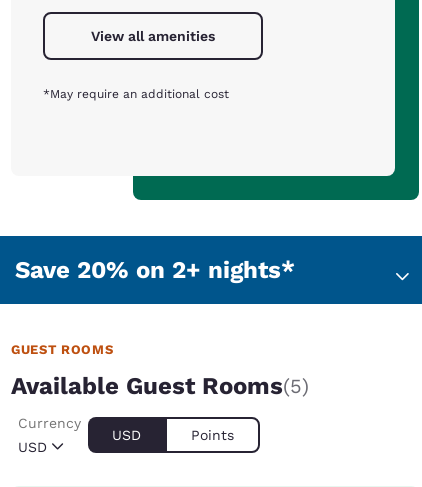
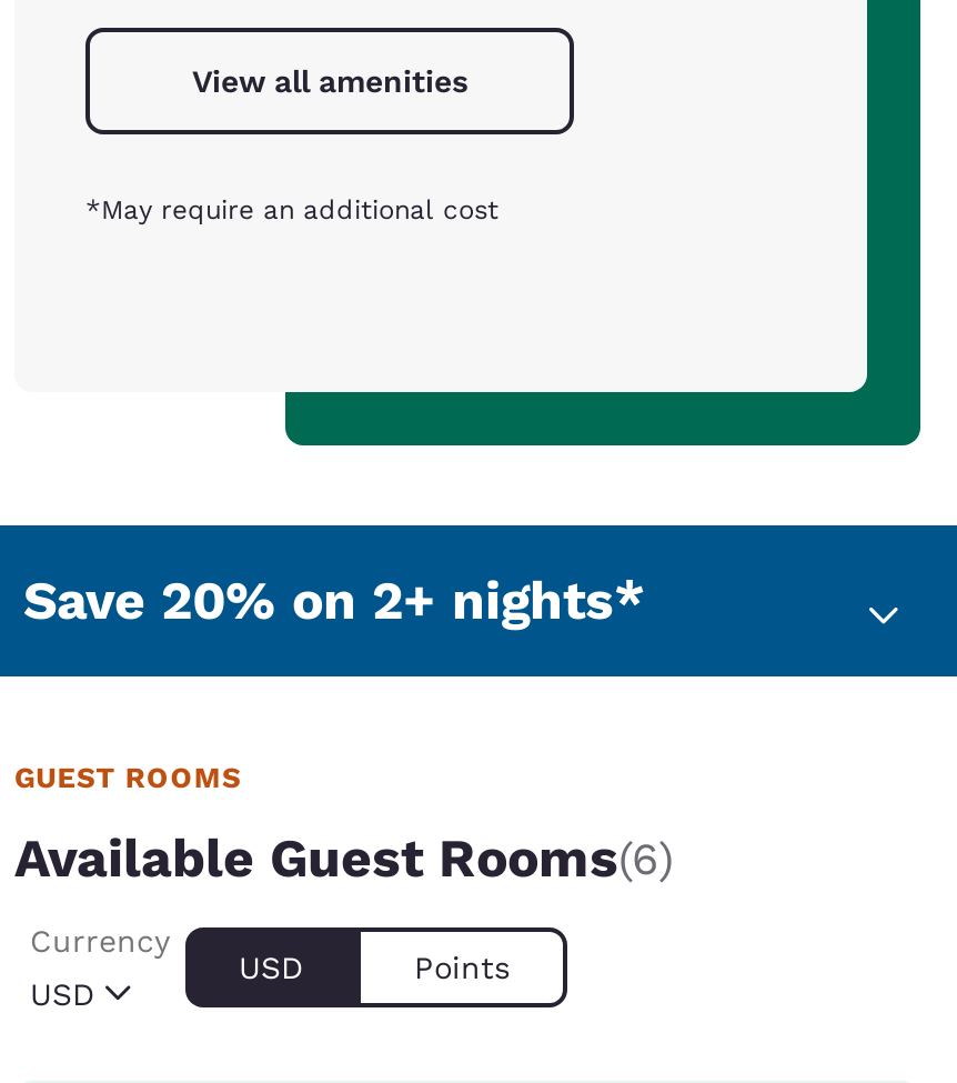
- Available Guest Rooms(5)
+ Available Guest Rooms(6)
